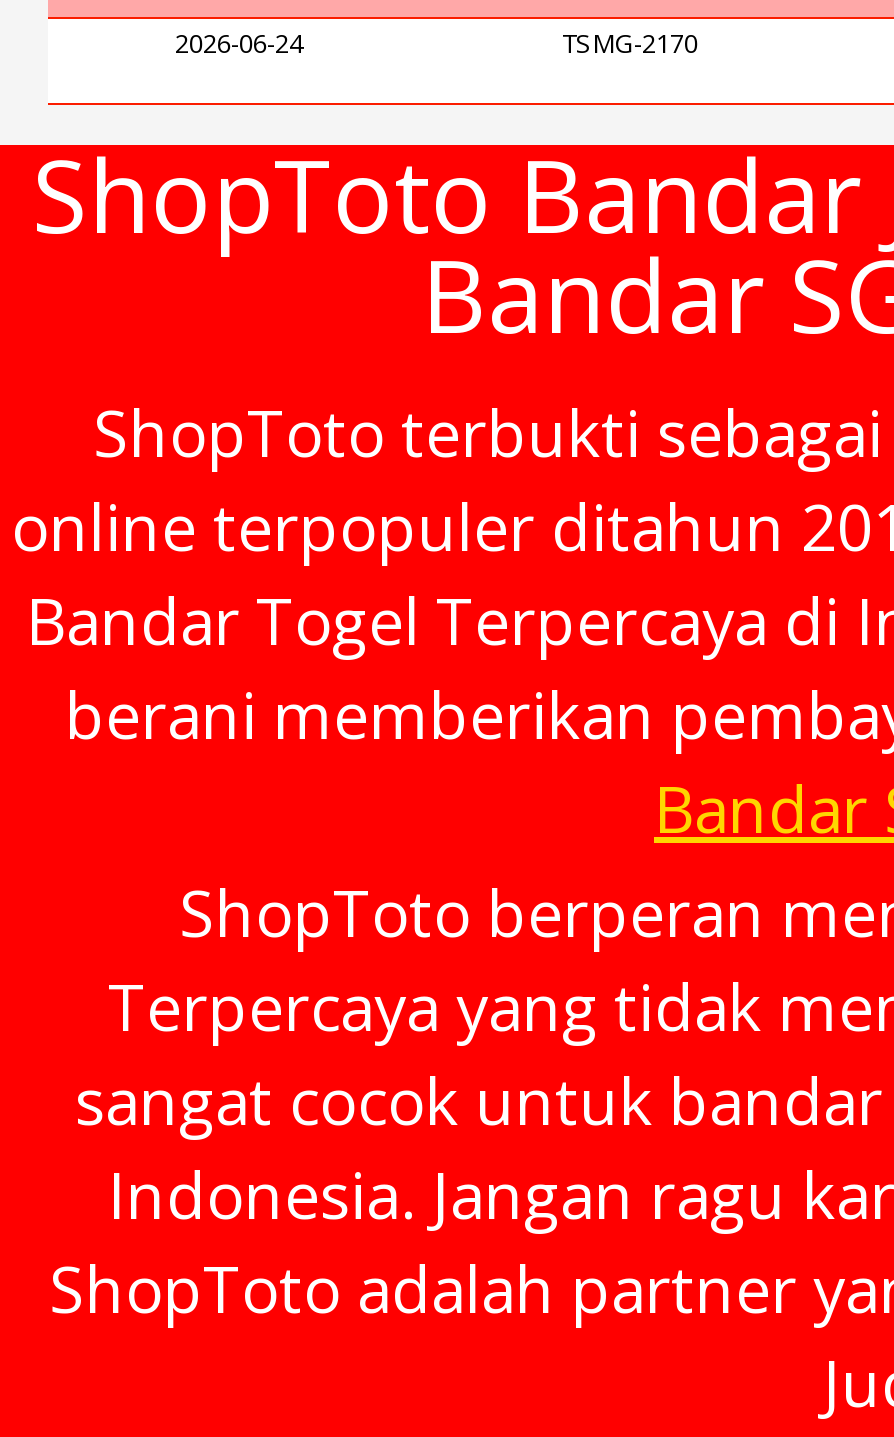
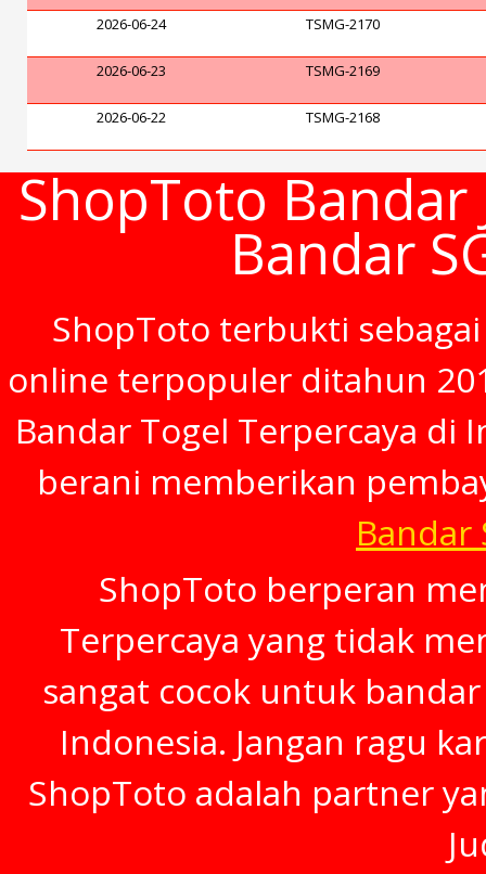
+ 2026-06-23
+ TSMG-2169
+ 2026-06-22
+ TSMG-2168
